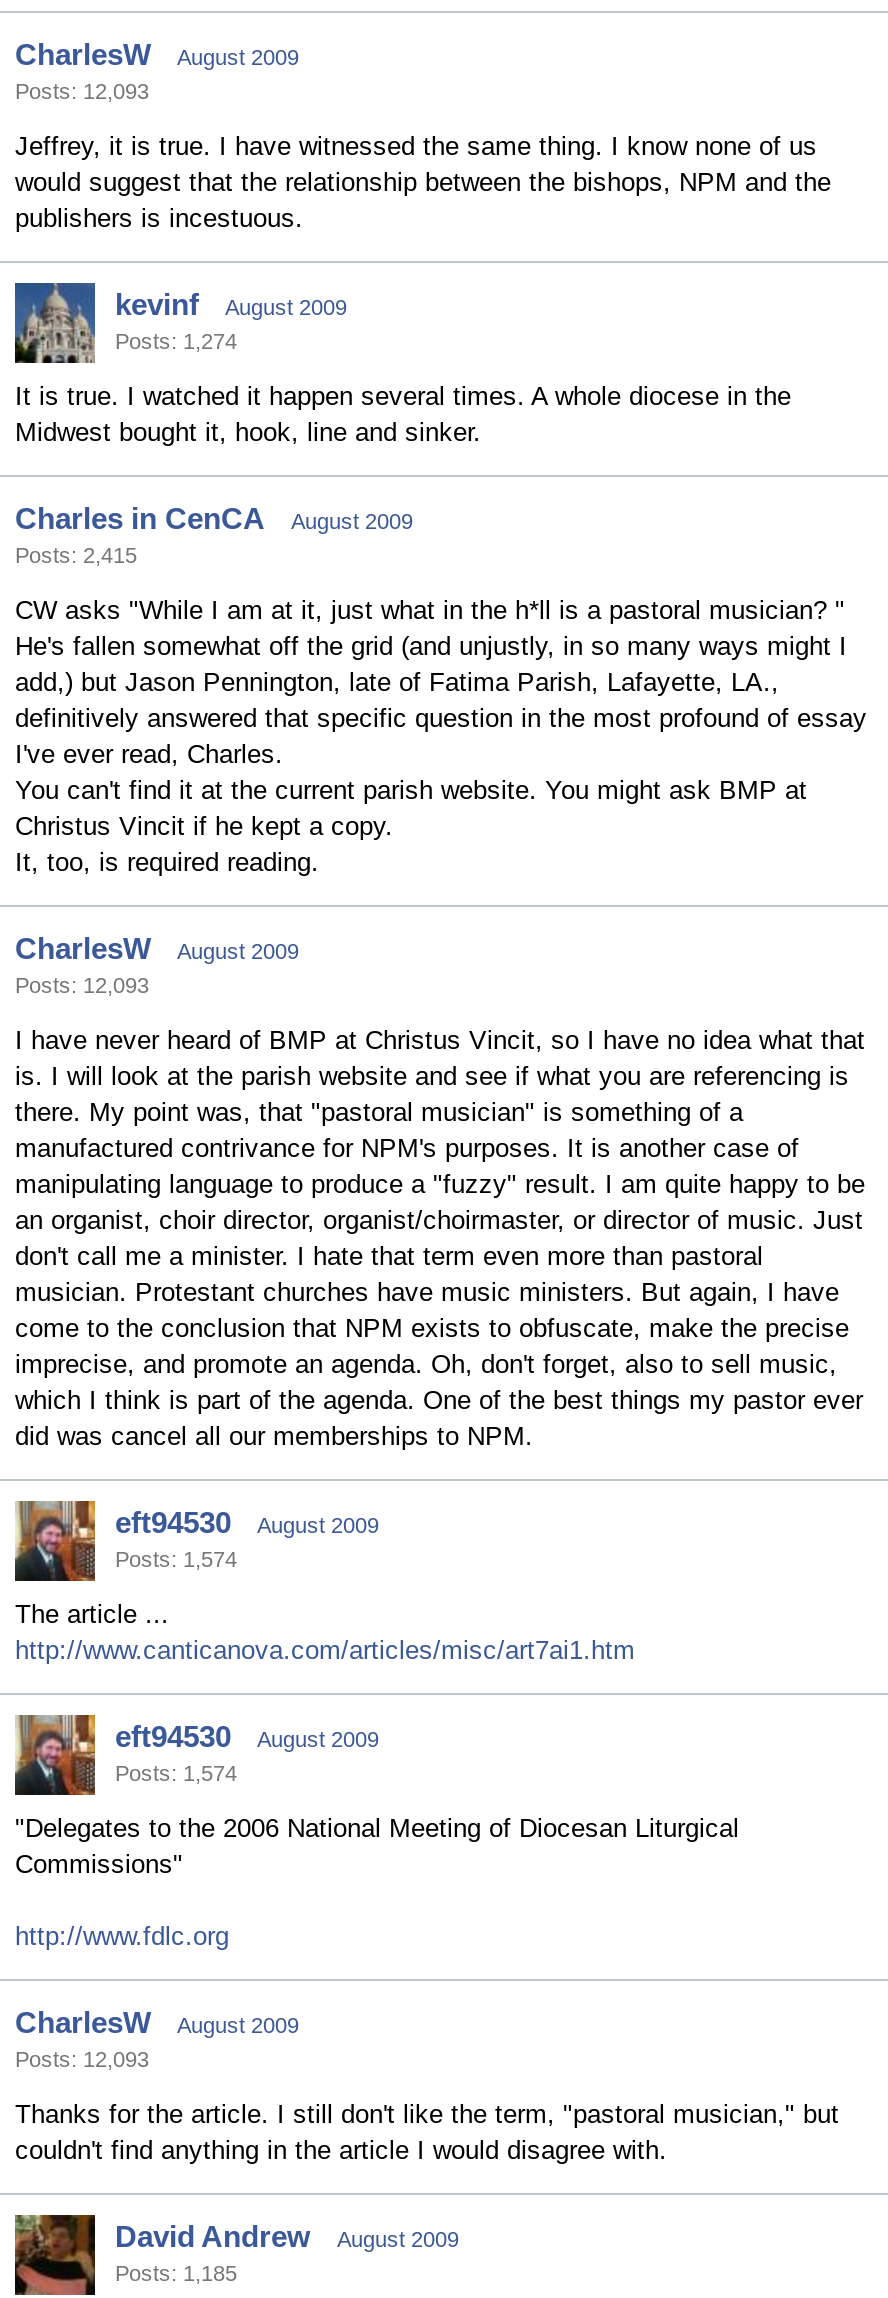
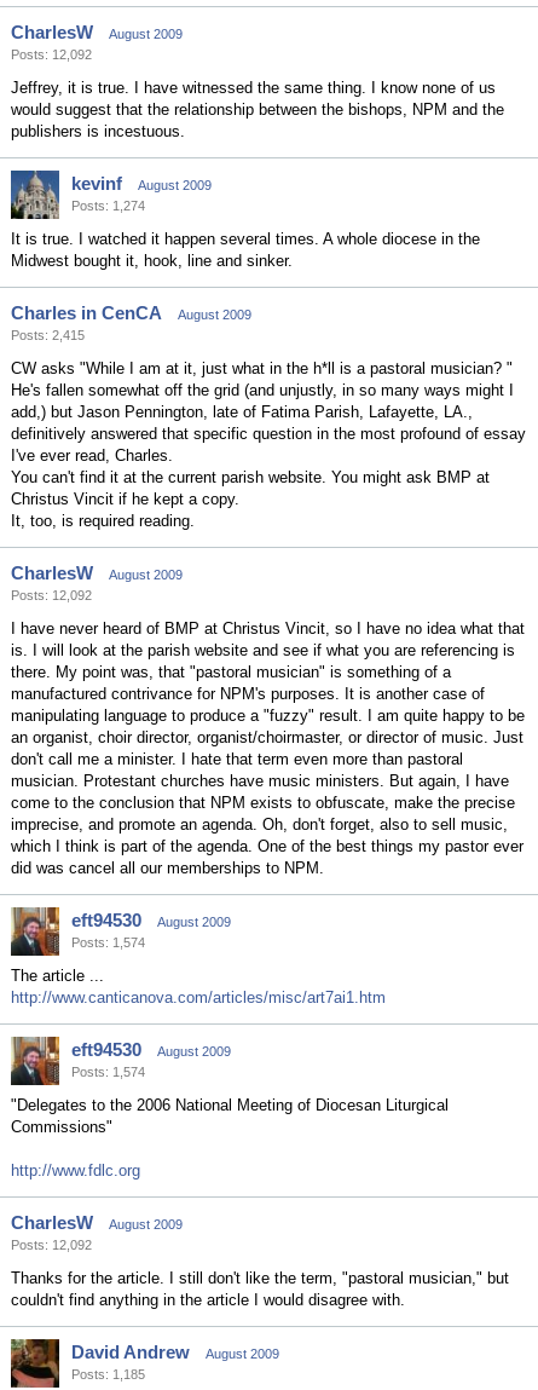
- Posts: 12,093
+ Posts: 12,092

- Posts: 12,093
+ Posts: 12,092

- Posts: 12,093
+ Posts: 12,092
